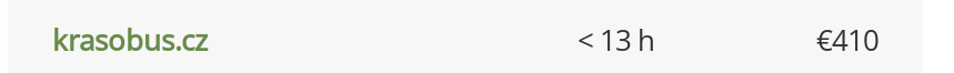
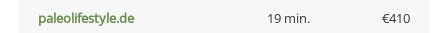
- krasobus.cz
- < 13 h
+ paleolifestyle.de
+ 19 min.
